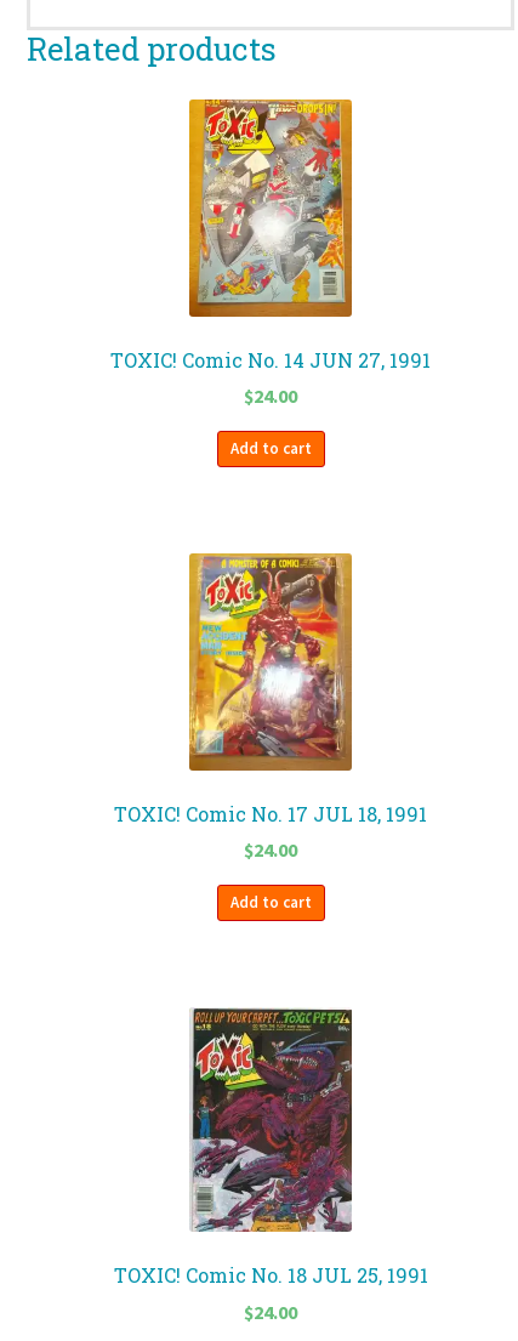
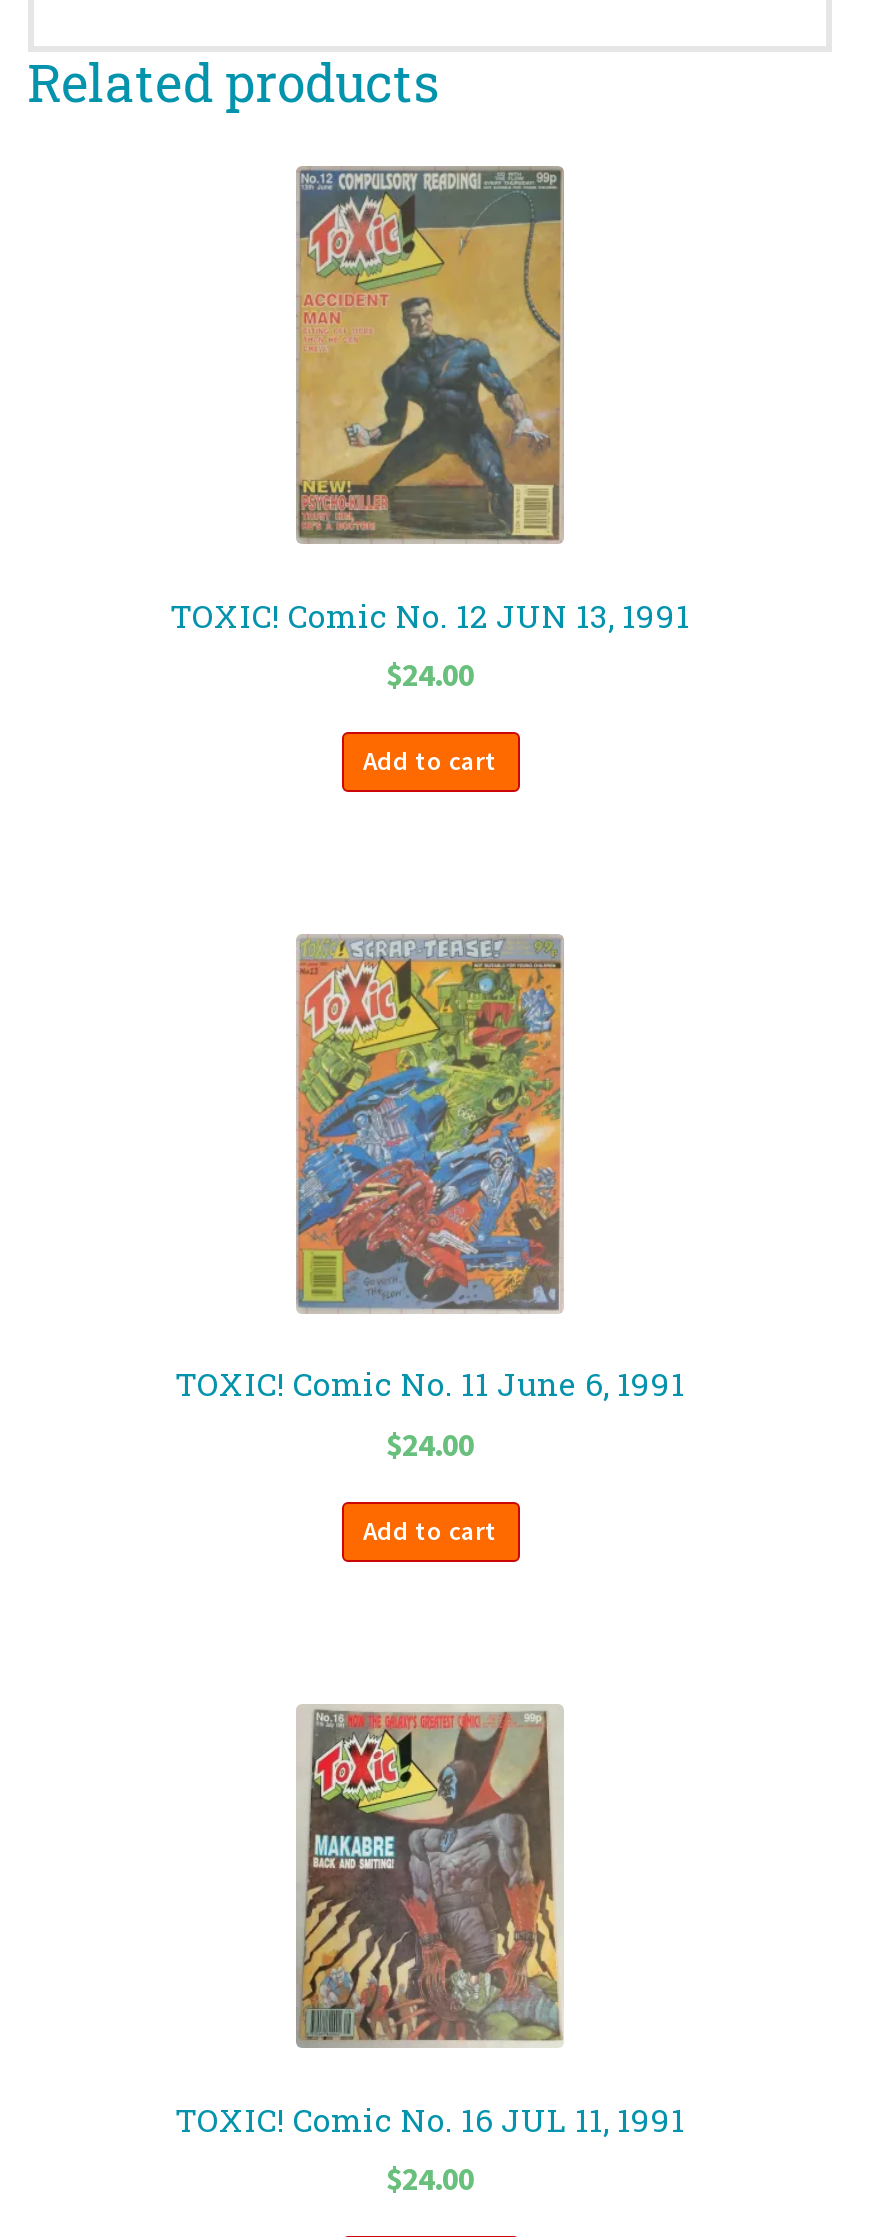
- [image]
- TOXIC! Comic No. 14 JUN 27, 1991
+ [image]
+ TOXIC! Comic No. 12 JUN 13, 1991

- [image]
- TOXIC! Comic No. 17 JUL 18, 1991
+ [image]
+ TOXIC! Comic No. 11 June 6, 1991

- [image]
- TOXIC! Comic No. 18 JUL 25, 1991
+ [image]
+ TOXIC! Comic No. 16 JUL 11, 1991
